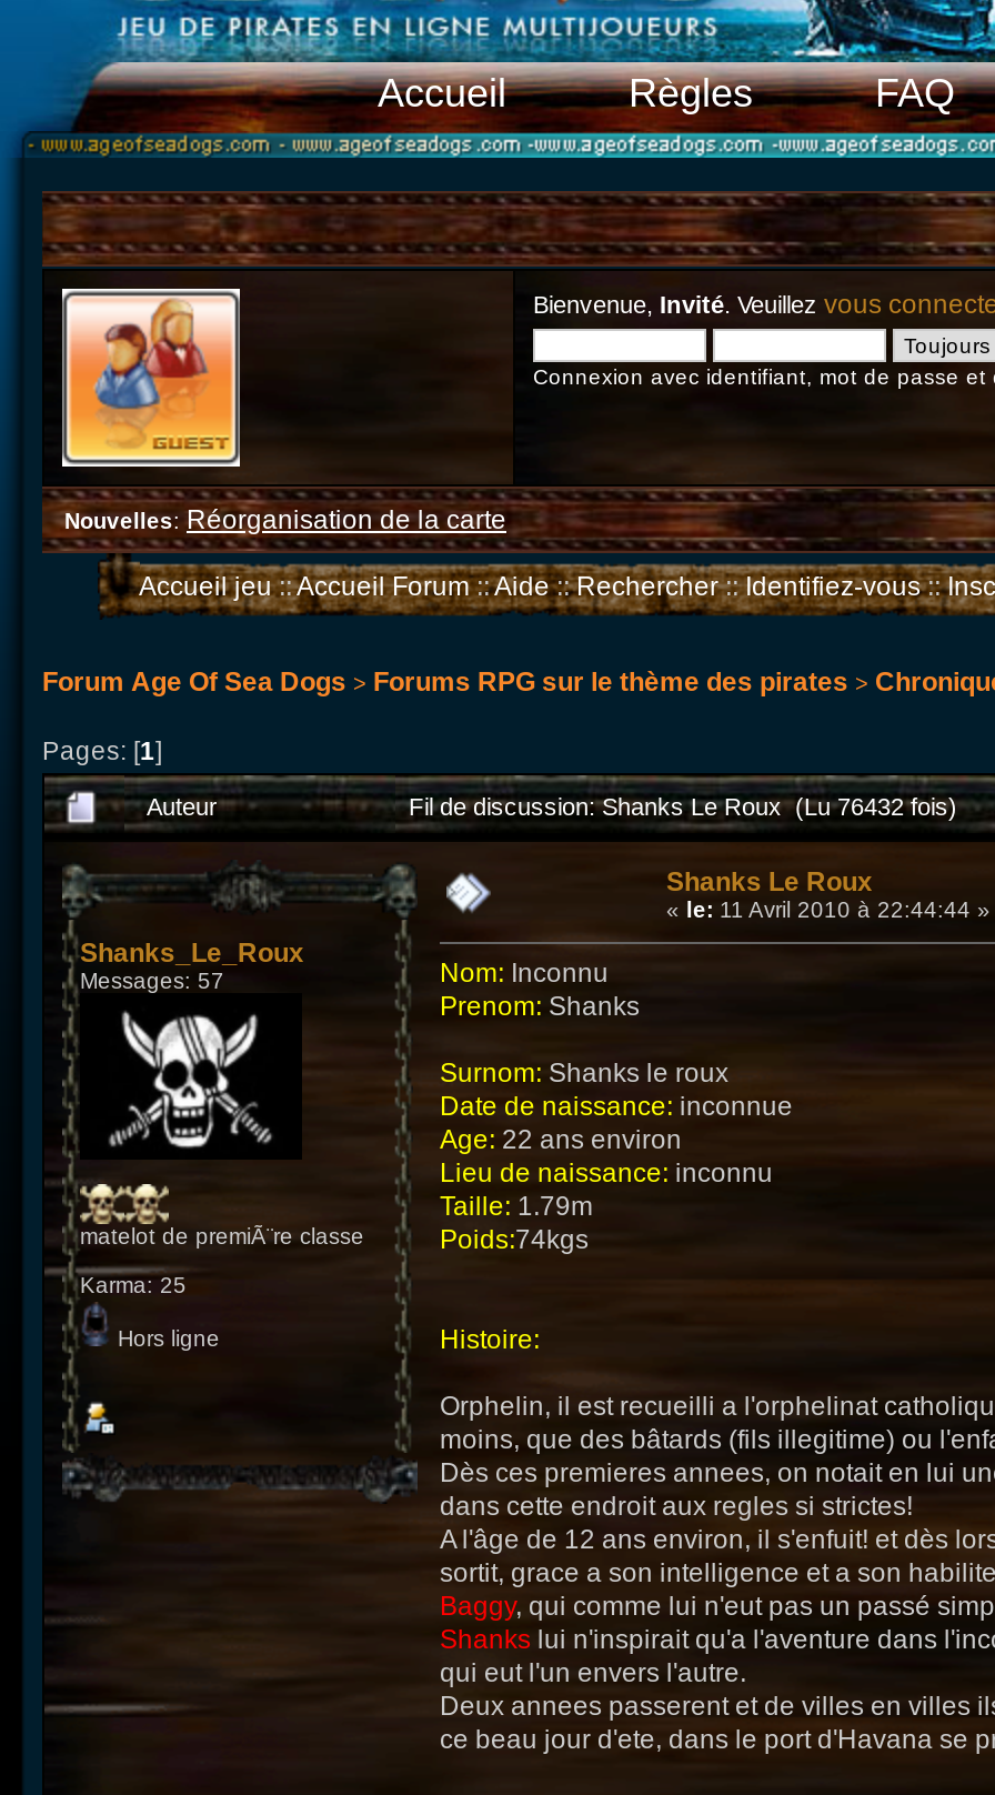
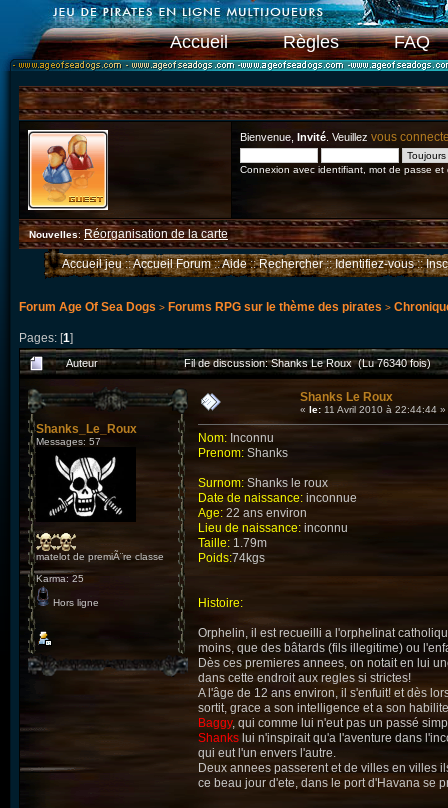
- Fil de discussion: Shanks Le Roux (Lu 76432 fois)
+ Fil de discussion: Shanks Le Roux (Lu 76340 fois)
